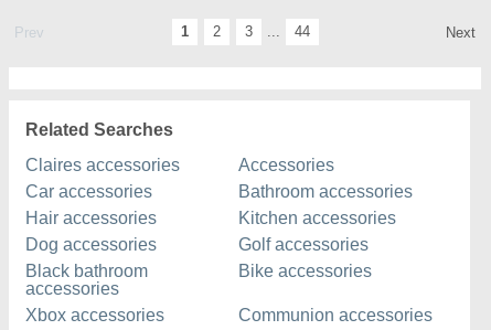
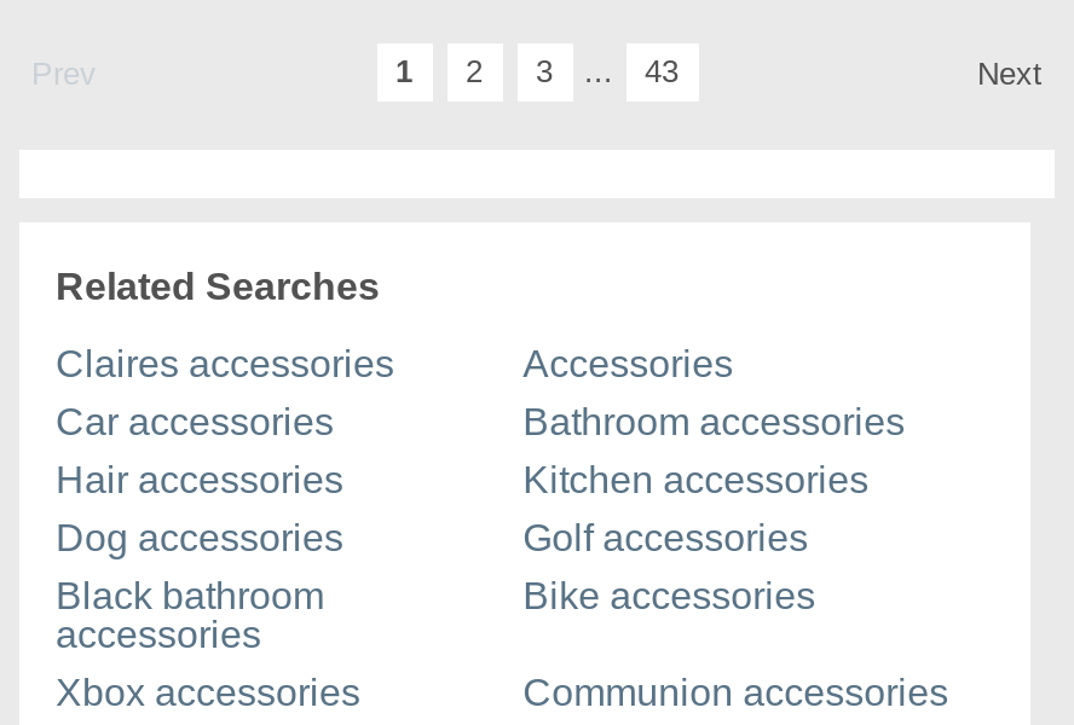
- 44
+ 43
